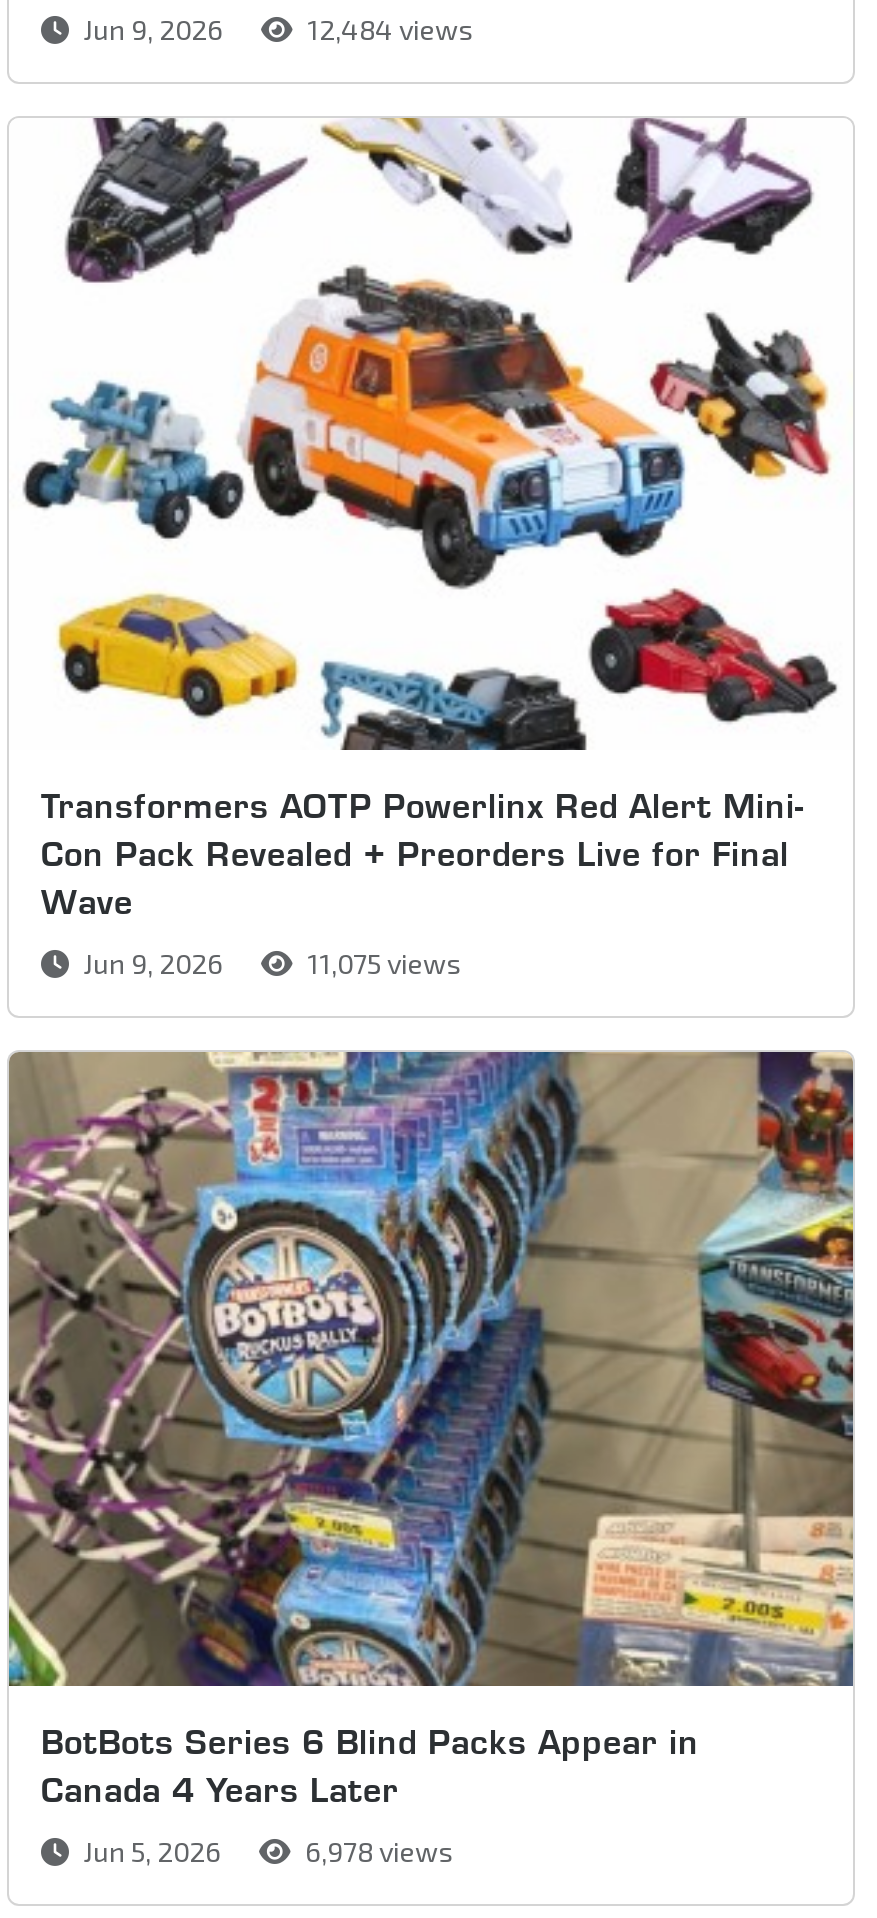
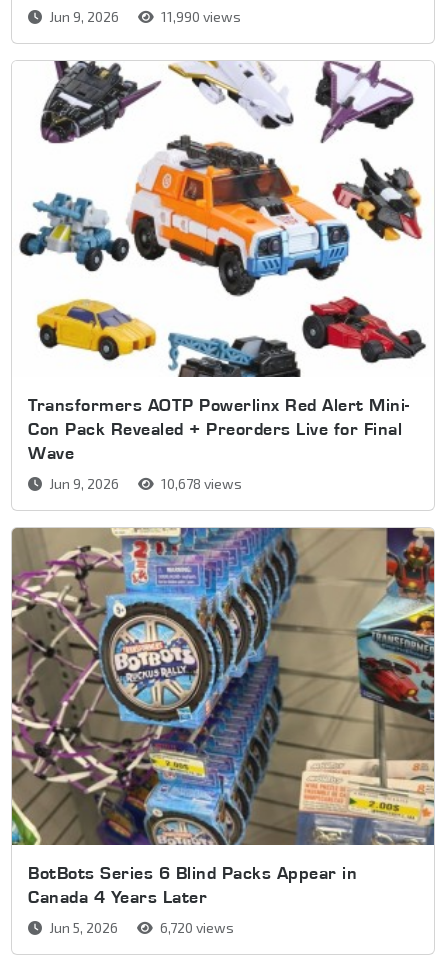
- 12,484 views
+ 11,990 views

- 11,075 views
+ 10,678 views

- 6,978 views
+ 6,720 views
